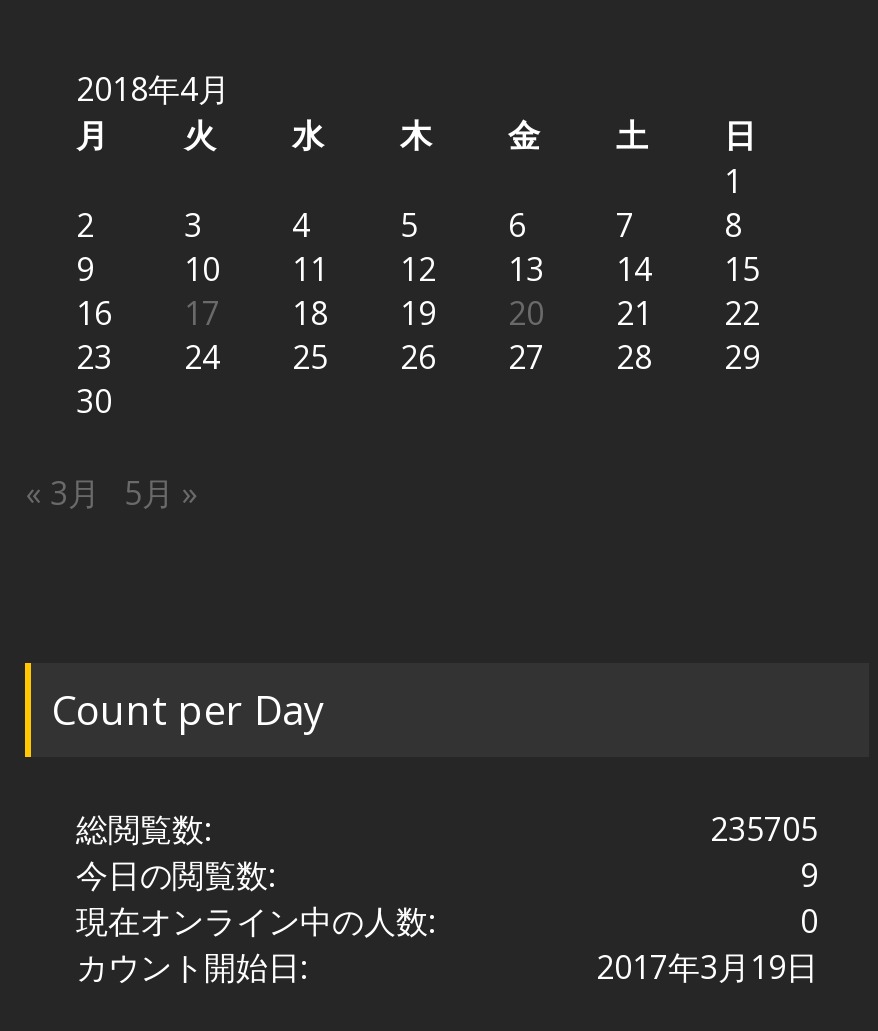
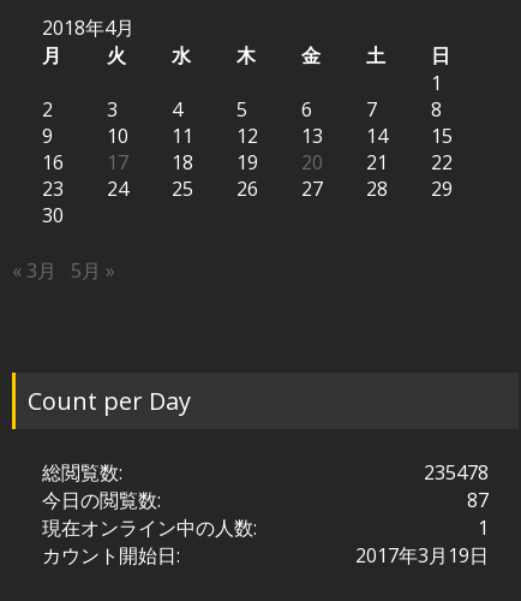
- 235705
+ 235478

- 9
+ 87

- 0
+ 1
